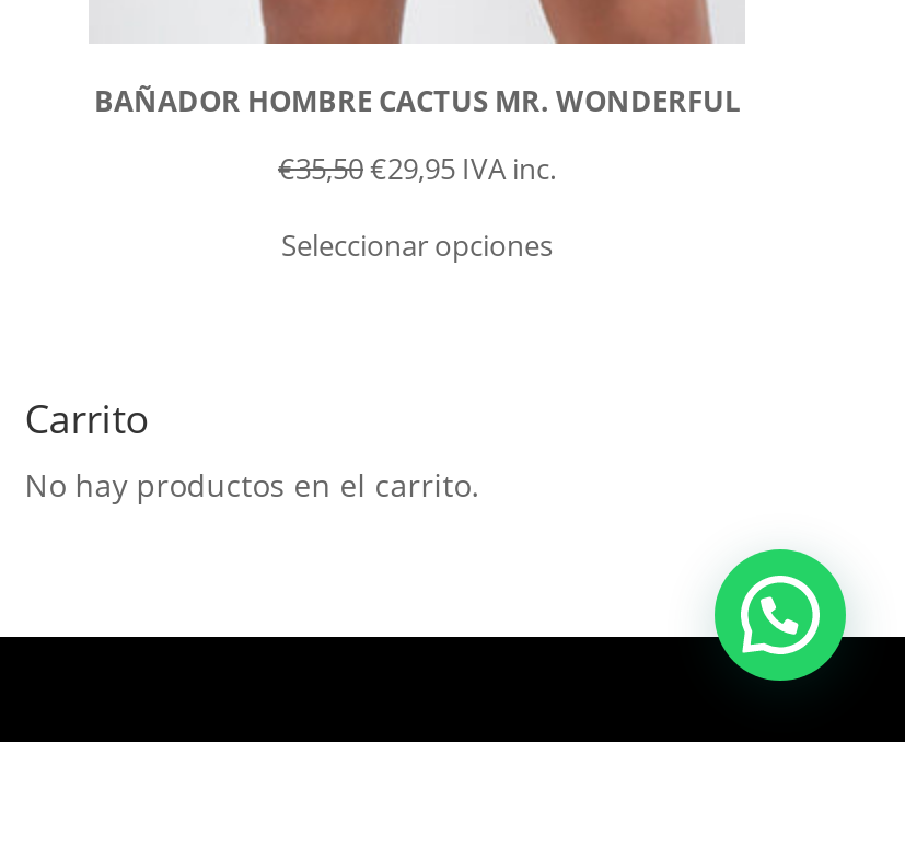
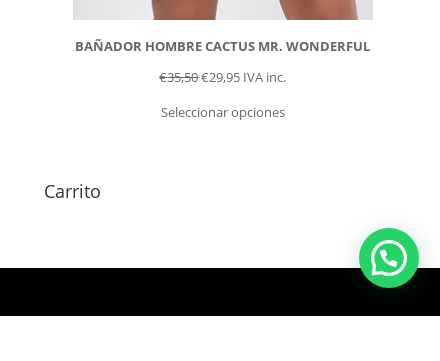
- No hay productos en el carrito.
